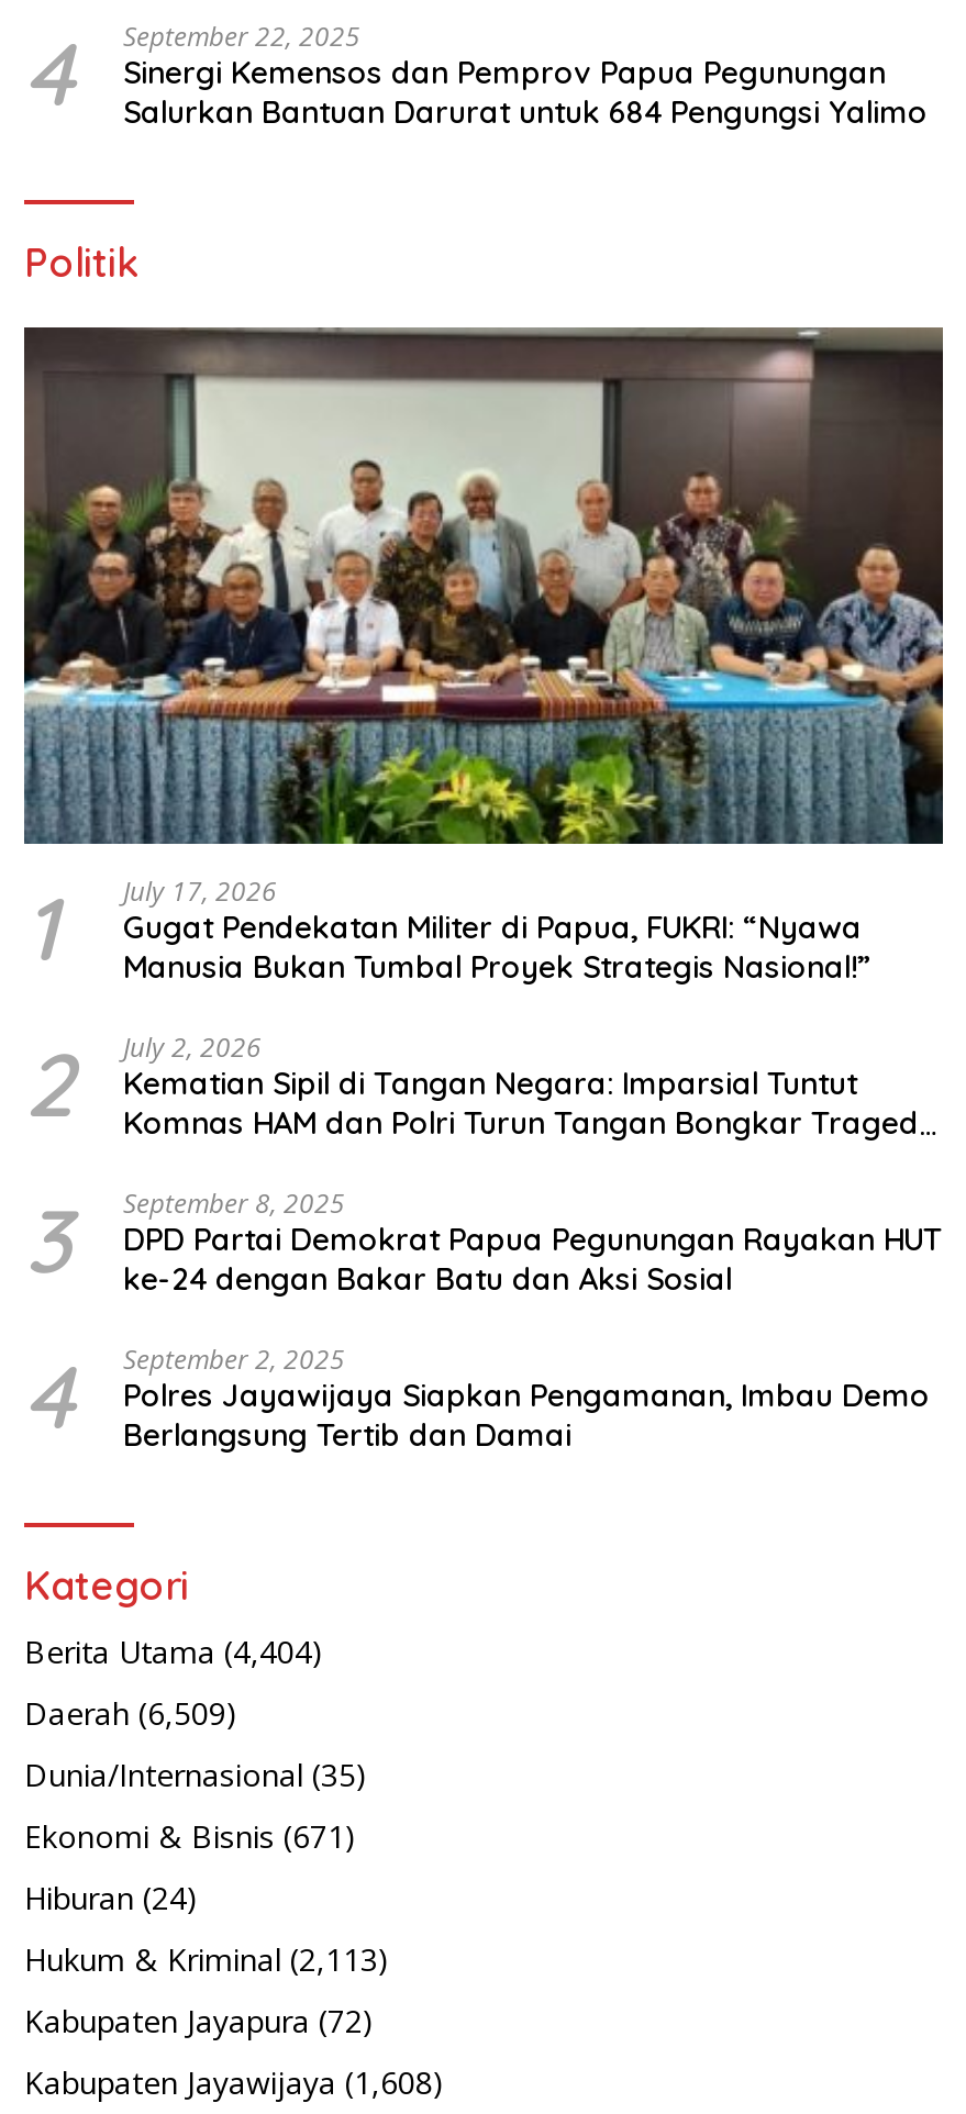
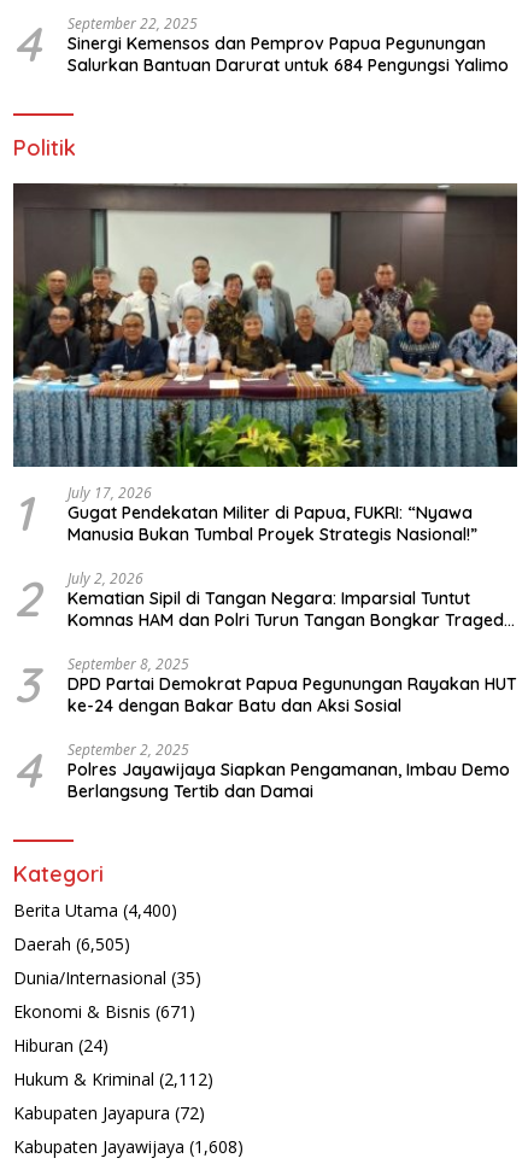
- Berita Utama (4,404)
+ Berita Utama (4,400)

- Daerah (6,509)
+ Daerah (6,505)

- Hukum & Kriminal (2,113)
+ Hukum & Kriminal (2,112)
